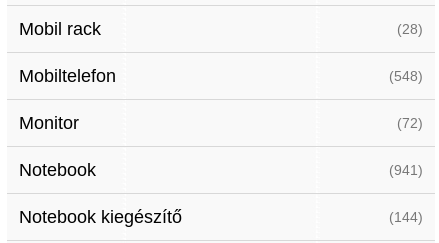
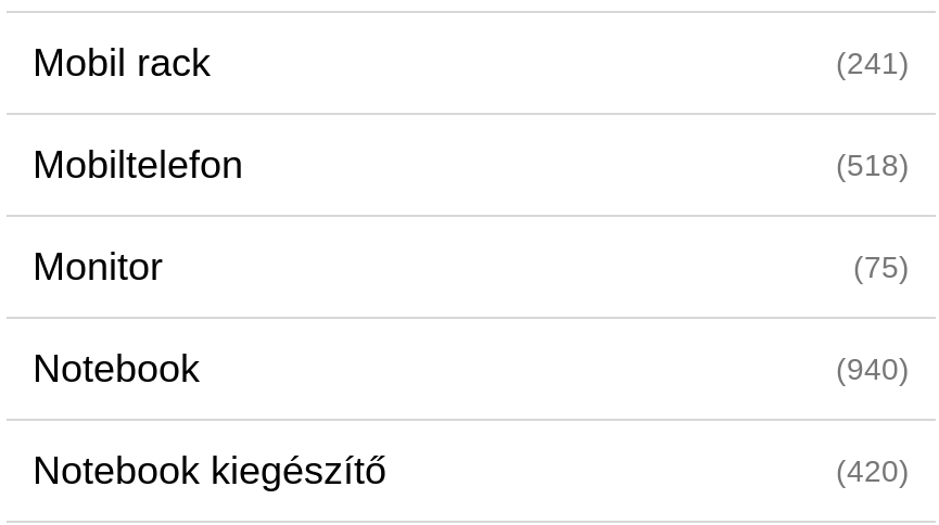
- (28)
+ (241)

- (548)
+ (518)

- (72)
+ (75)

- (941)
+ (940)

- (144)
+ (420)
